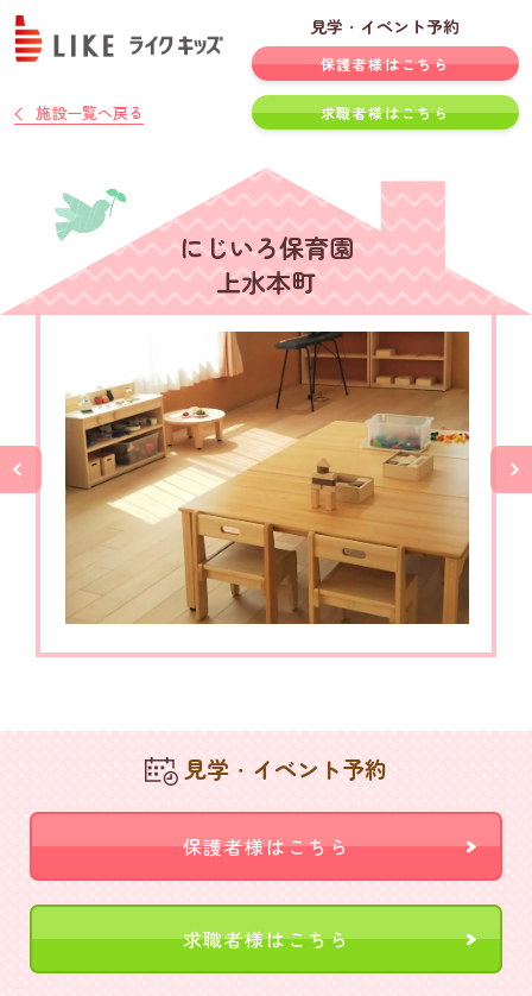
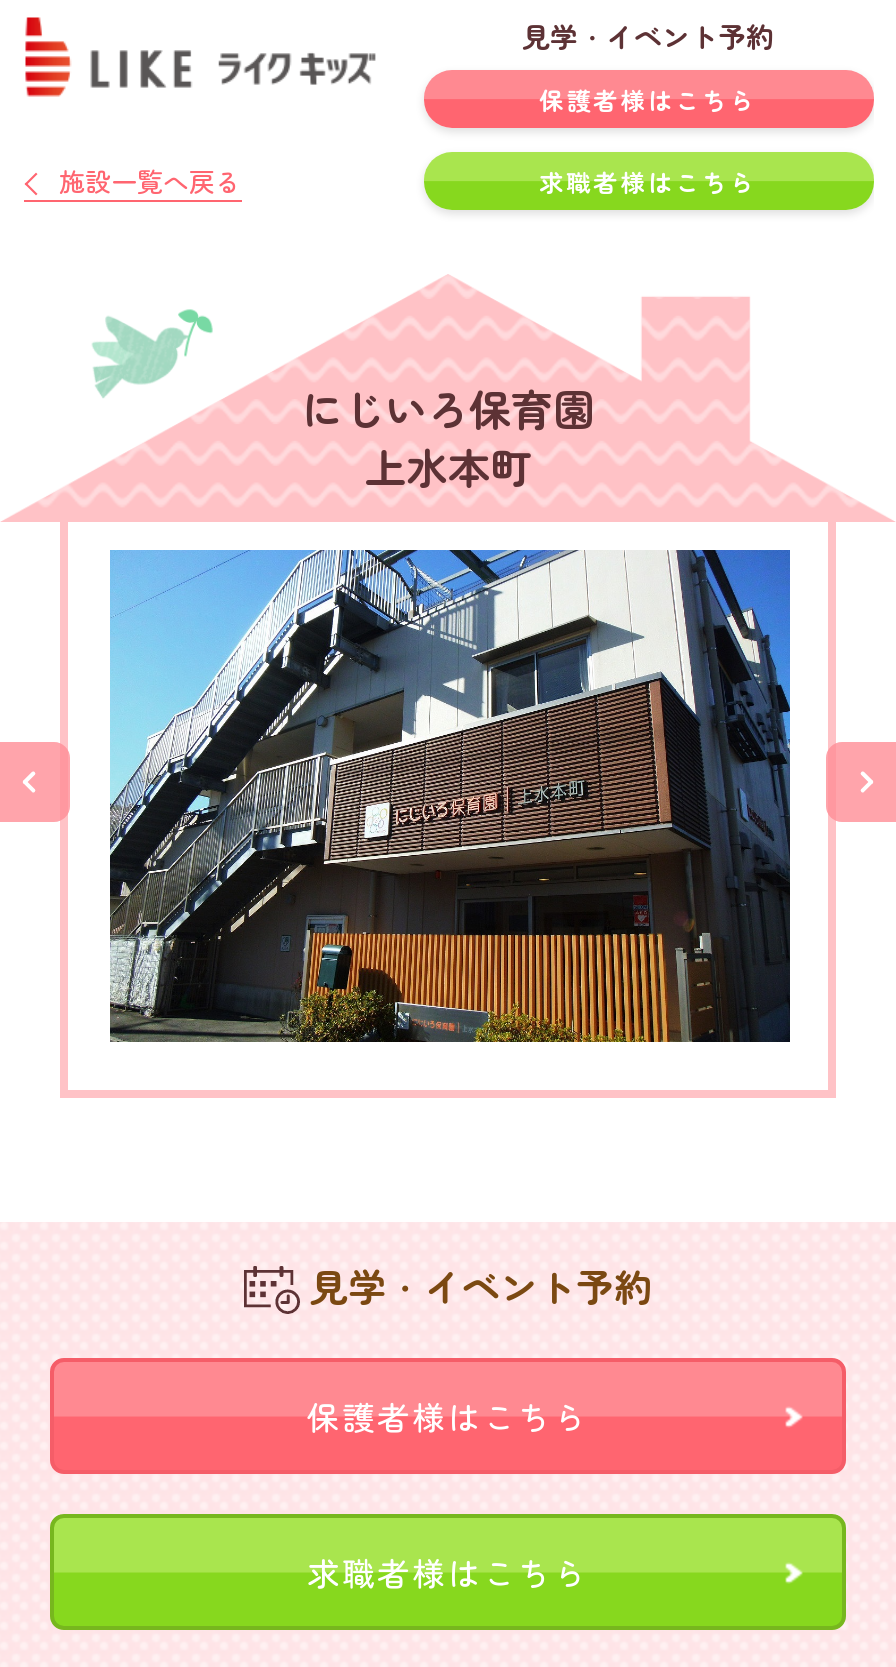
- [image]
+ [image]
